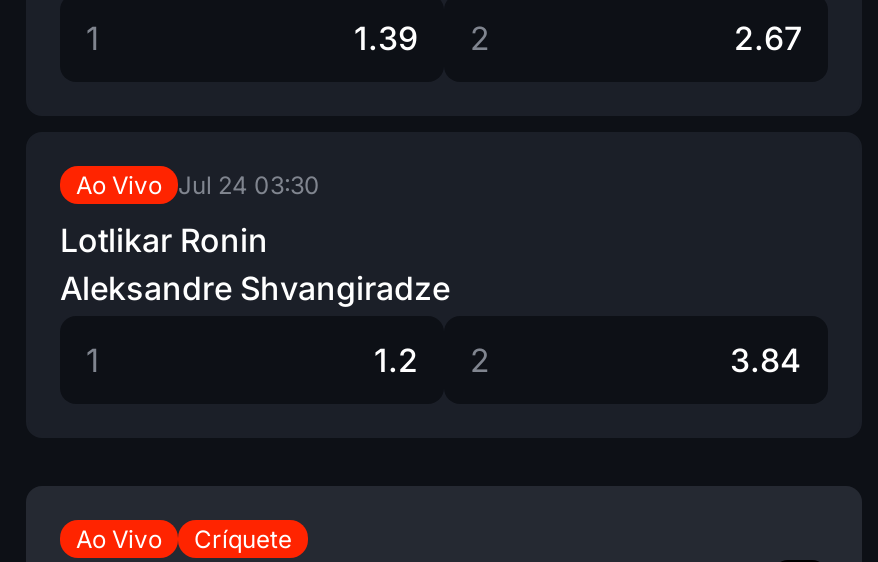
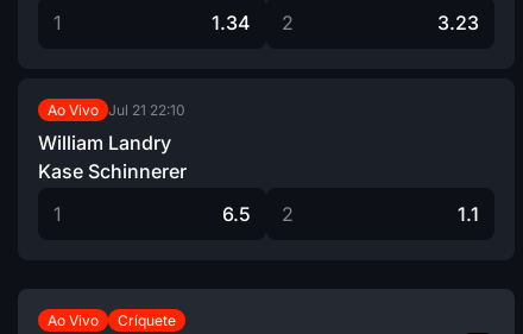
- 1.39 2
+ 1.34 2

- 2.67
+ 3.23

- Ao Vivo Jul 24 03:30
+ Ao Vivo Jul 21 22:10

- Lotlikar Ronin
- Aleksandre Shvangiradze
+ William Landry
+ Kase Schinnerer

- 1.2 2
+ 6.5 2

- 3.84
+ 1.1
